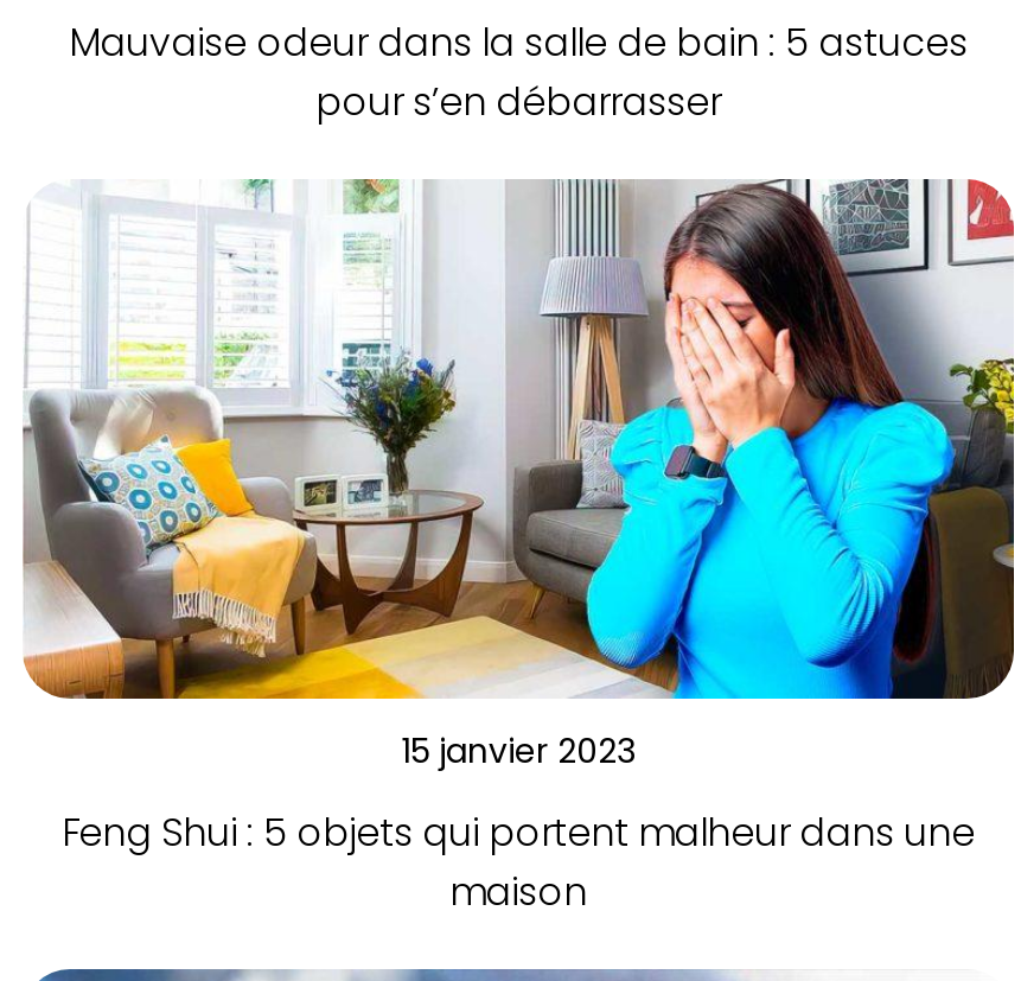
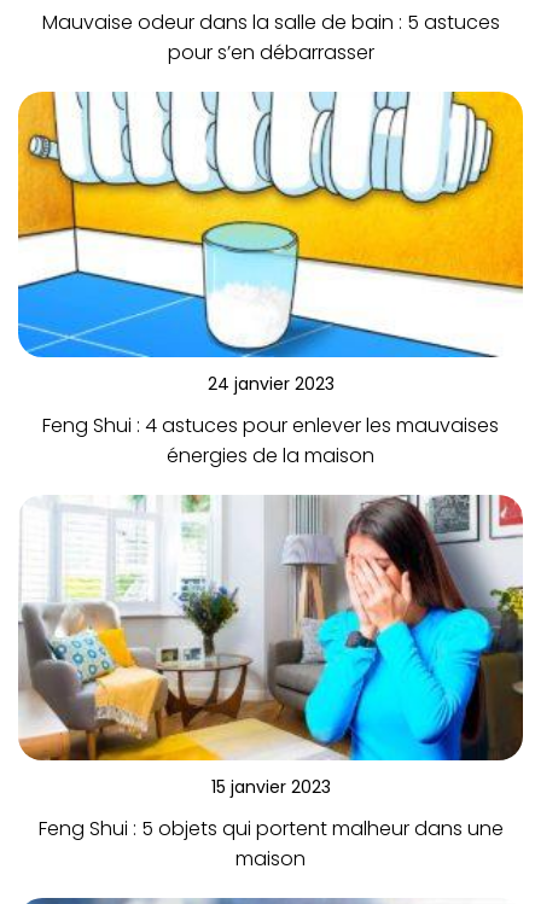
+ [image]
+ 24 janvier 2023
+ Feng Shui : 4 astuces pour enlever les mauvaises
+ énergies de la maison
